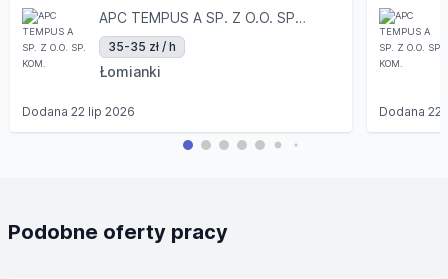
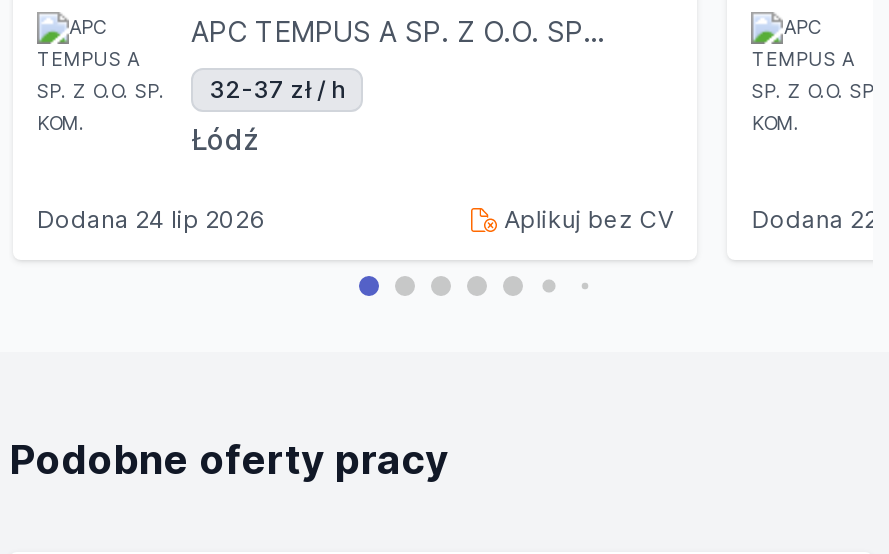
- 35-35 zł / h
+ 32-37 zł / h

- Łomianki
+ Łódź

- Dodana 22 lip 2026
+ Dodana 24 lip 2026
+ Aplikuj bez CV
